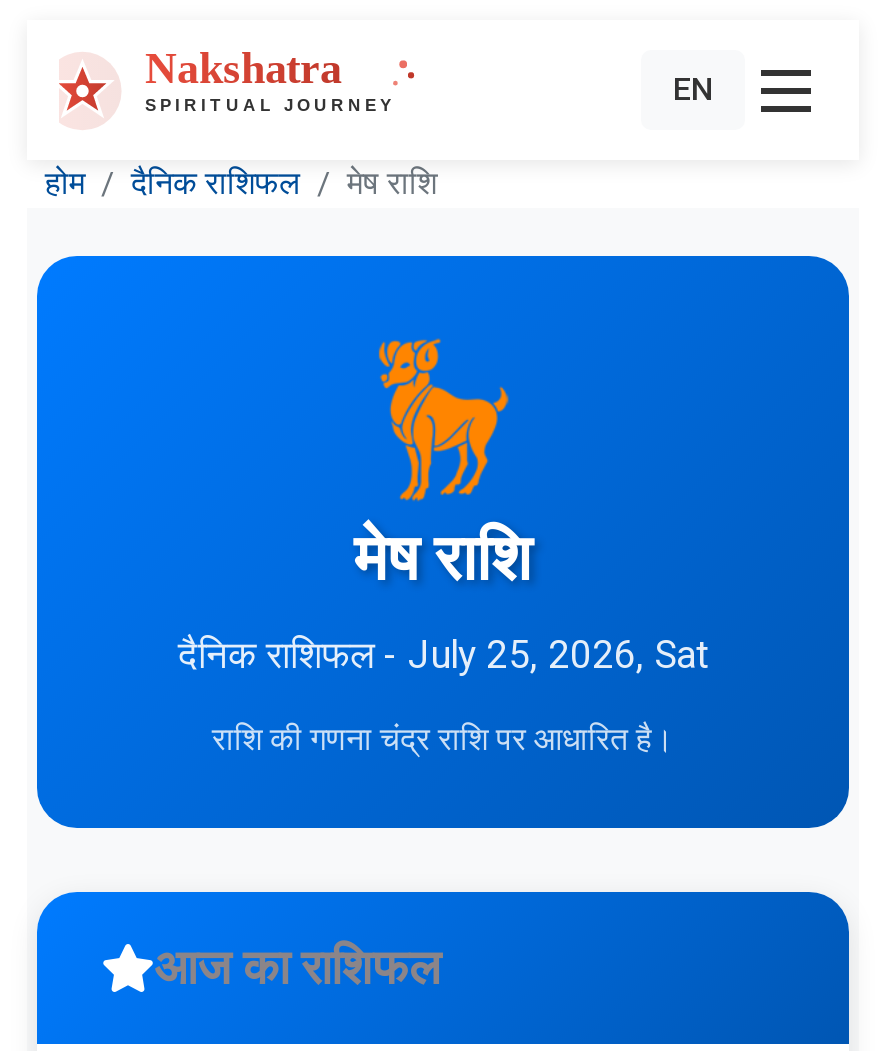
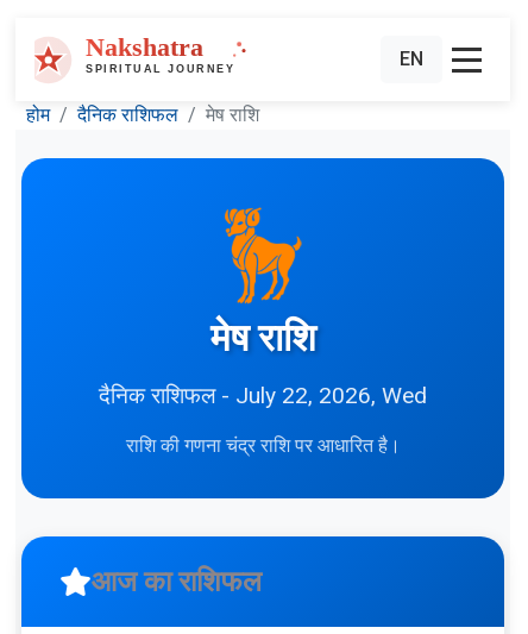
- दैनिक राशिफल - July 25, 2026, Sat
+ दैनिक राशिफल - July 22, 2026, Wed
